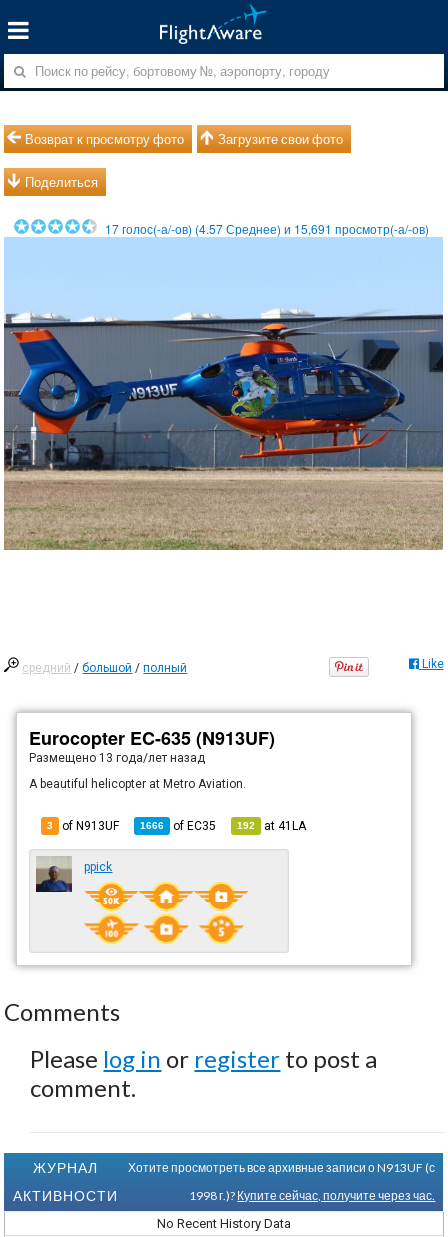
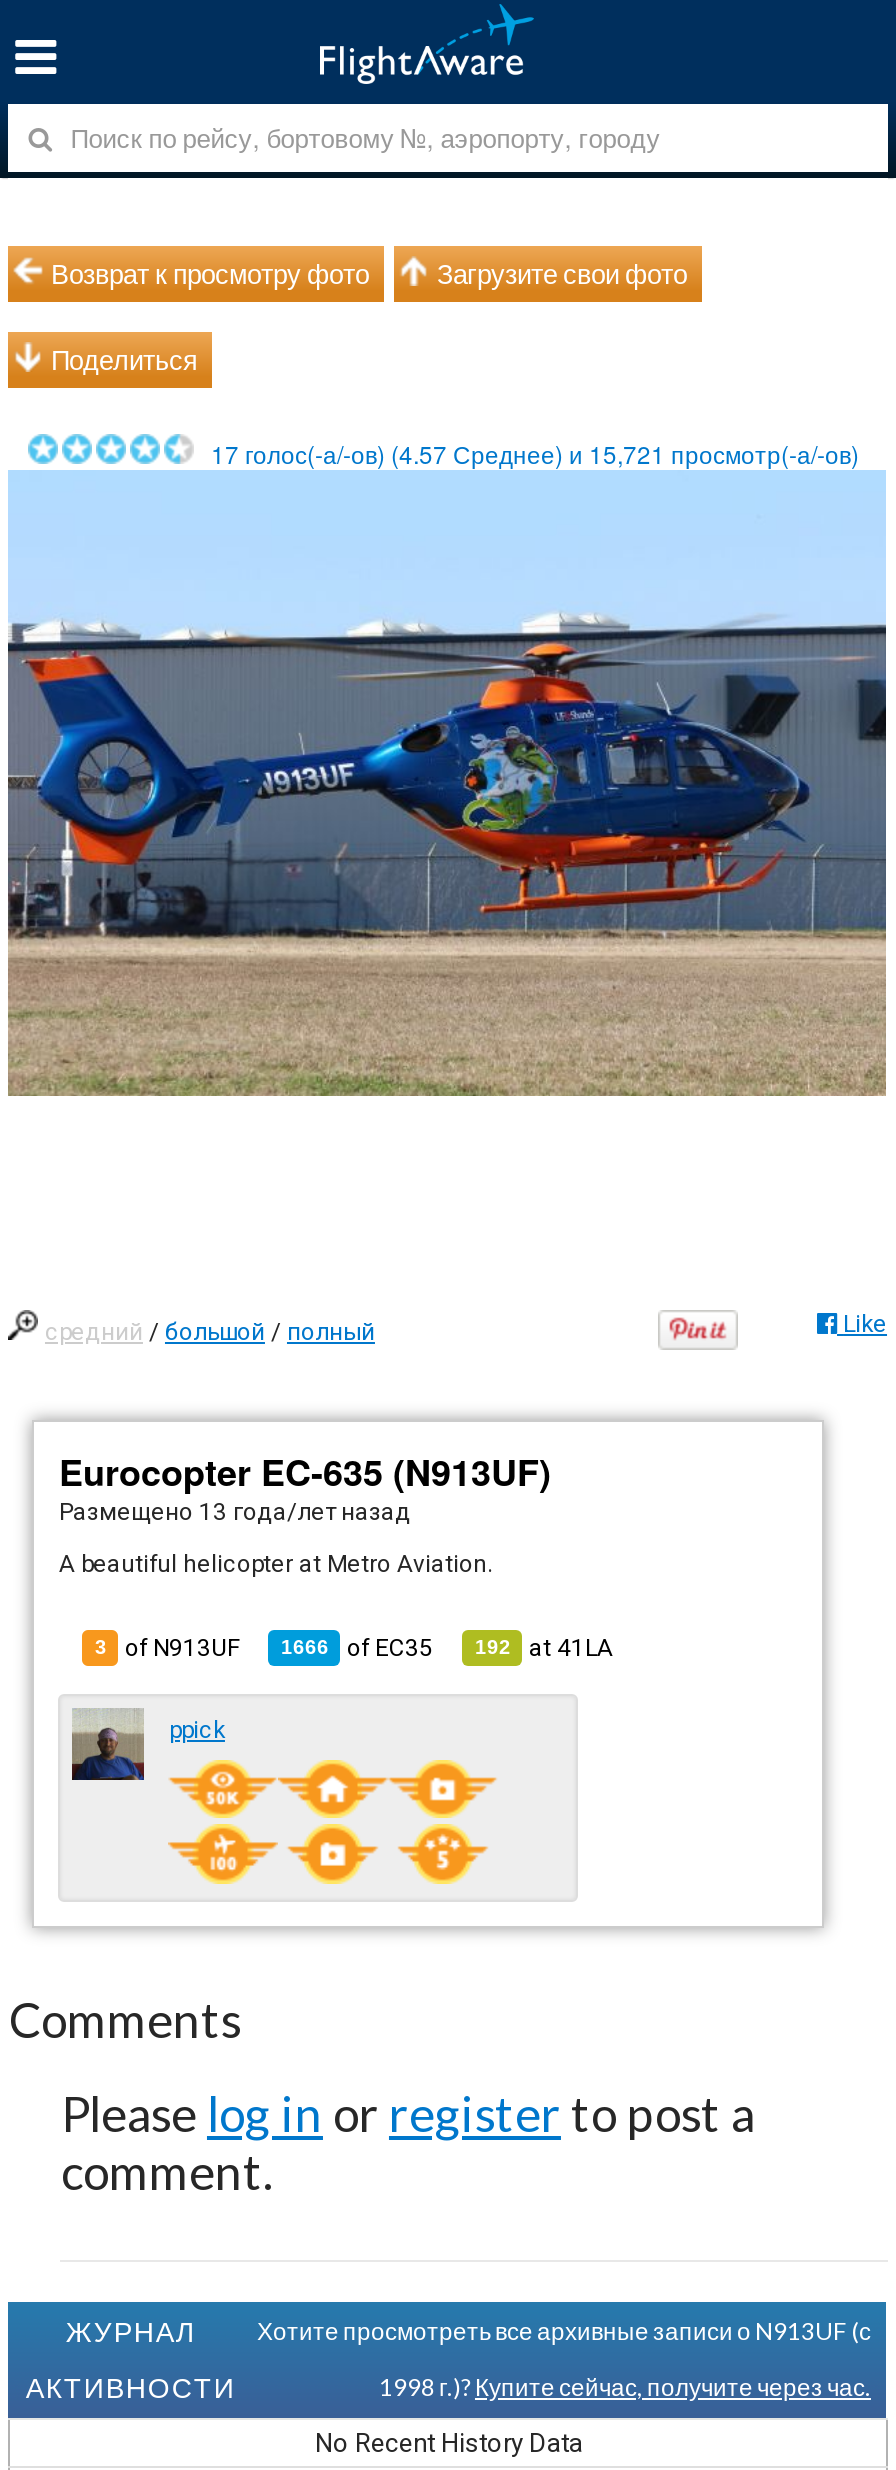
- 17 голос(-а/-ов) (4.57 Среднее) и 15,691 просмотр(-а/-ов)
+ 17 голос(-а/-ов) (4.57 Среднее) и 15,721 просмотр(-а/-ов)
